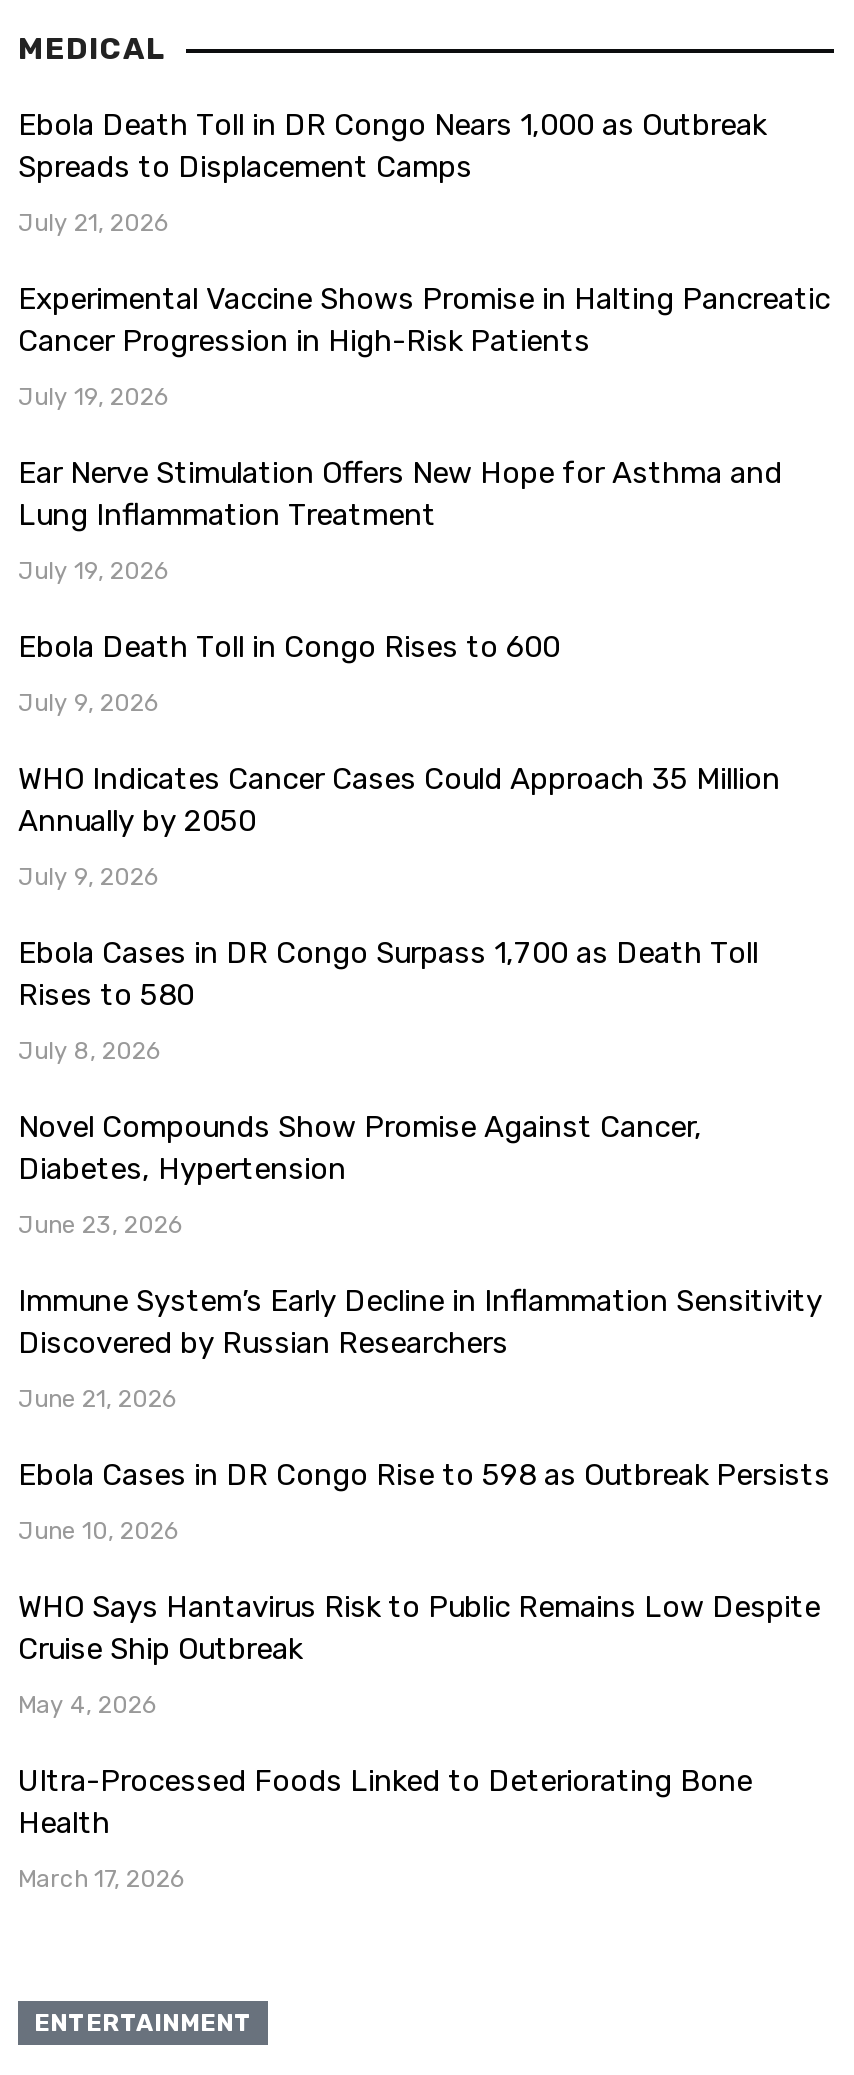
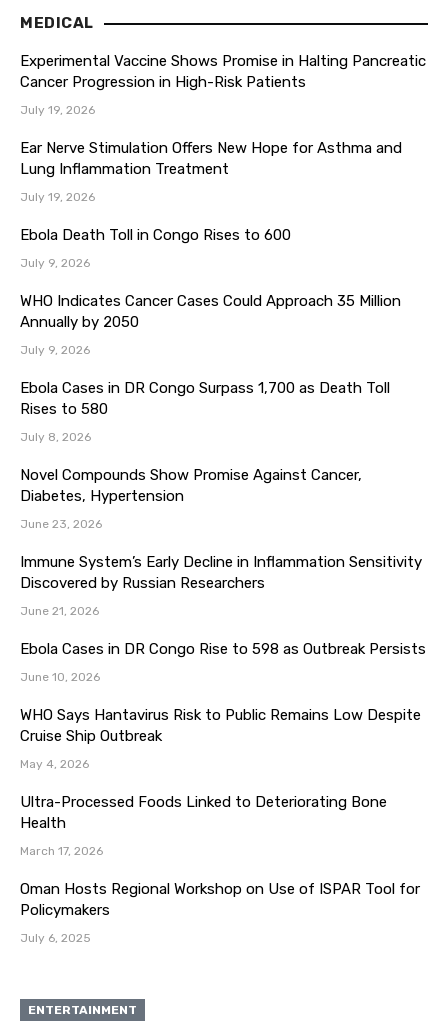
- Ebola Death Toll in DR Congo Nears 1,000 as Outbreak
- Spreads to Displacement Camps
- July 21, 2026

moved up: Experimental Vaccine Shows Promise in Halting Pancreatic | Cancer Progression in High-Risk Patients | July 19, 2026 | ... | Health | March 17, 2026

+ Oman Hosts Regional Workshop on Use of ISPAR Tool for
+ Policymakers
+ July 6, 2025
